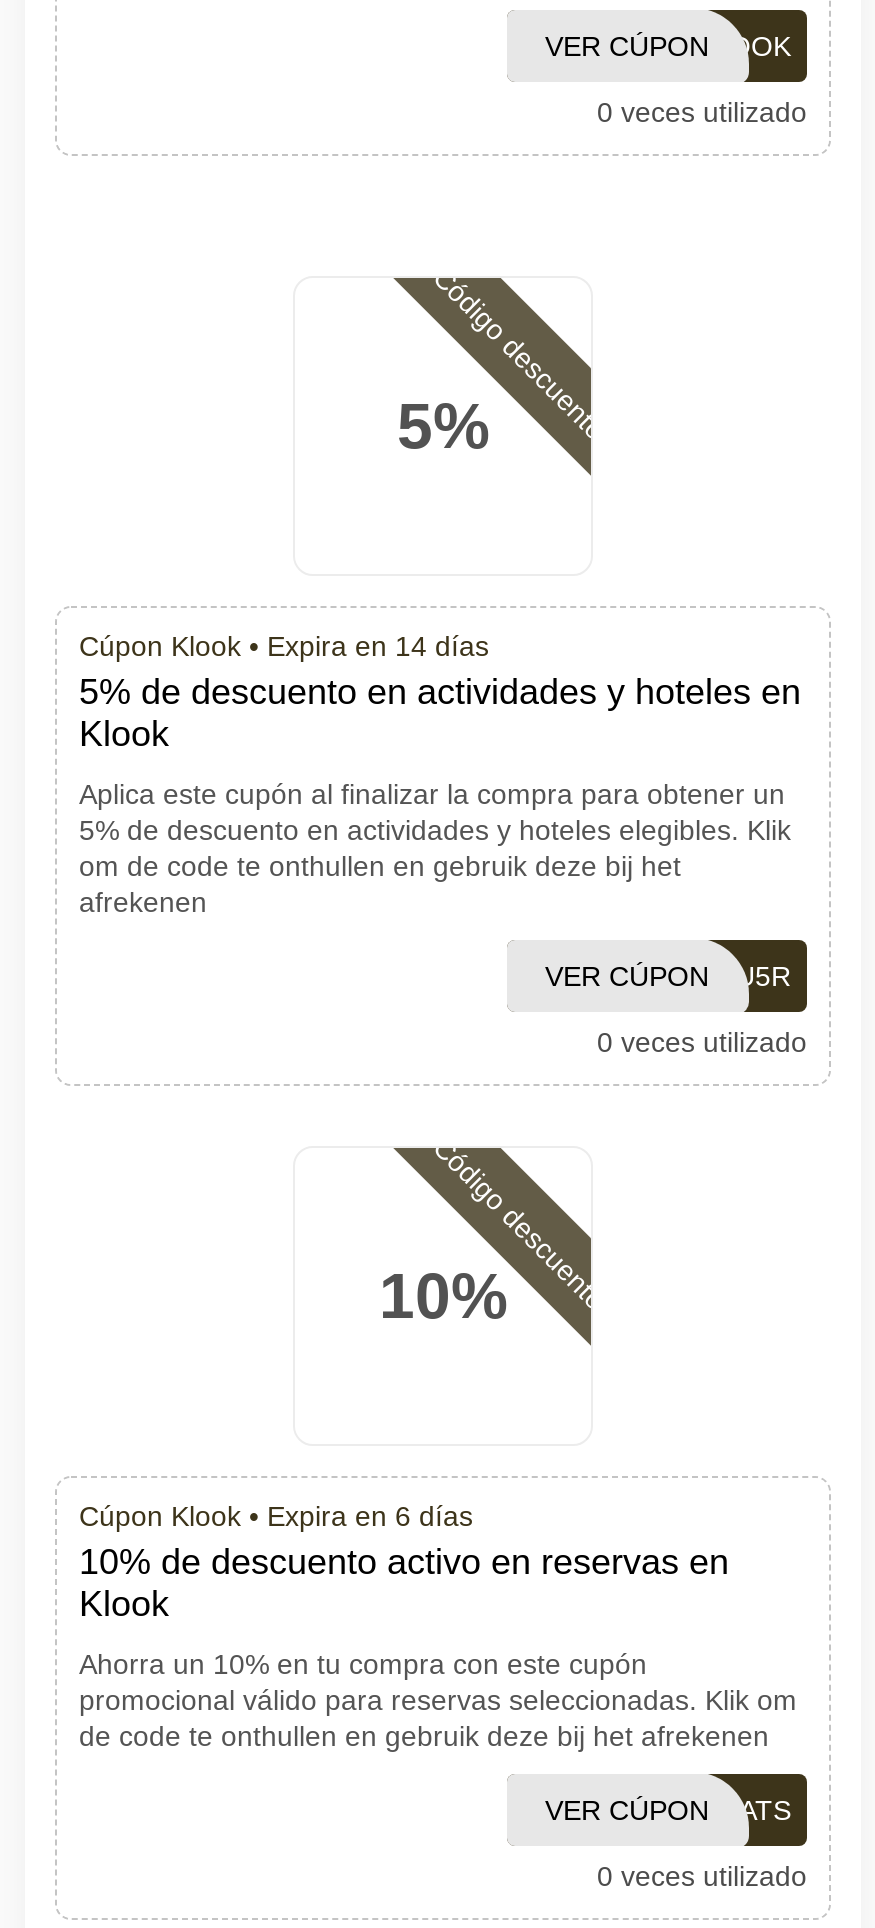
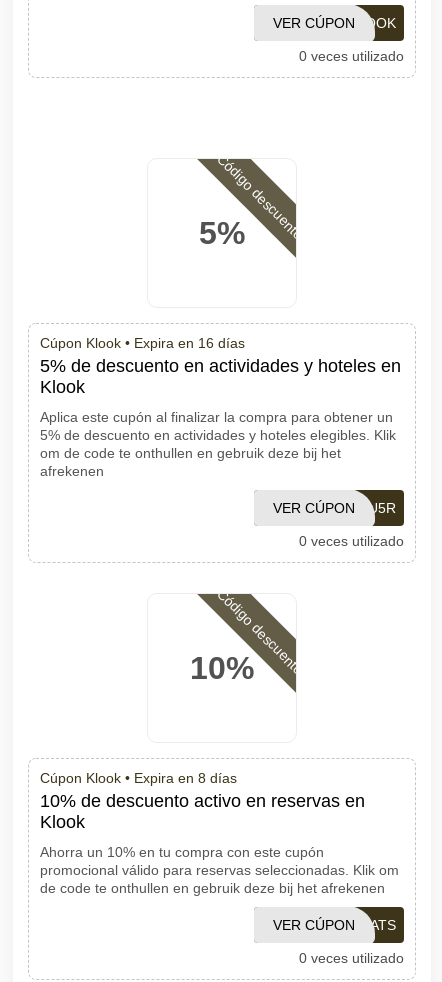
- Cúpon Klook • Expira en 14 días
+ Cúpon Klook • Expira en 16 días

- Cúpon Klook • Expira en 6 días
+ Cúpon Klook • Expira en 8 días
